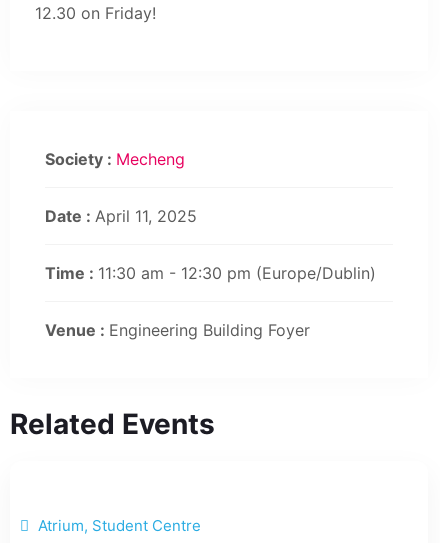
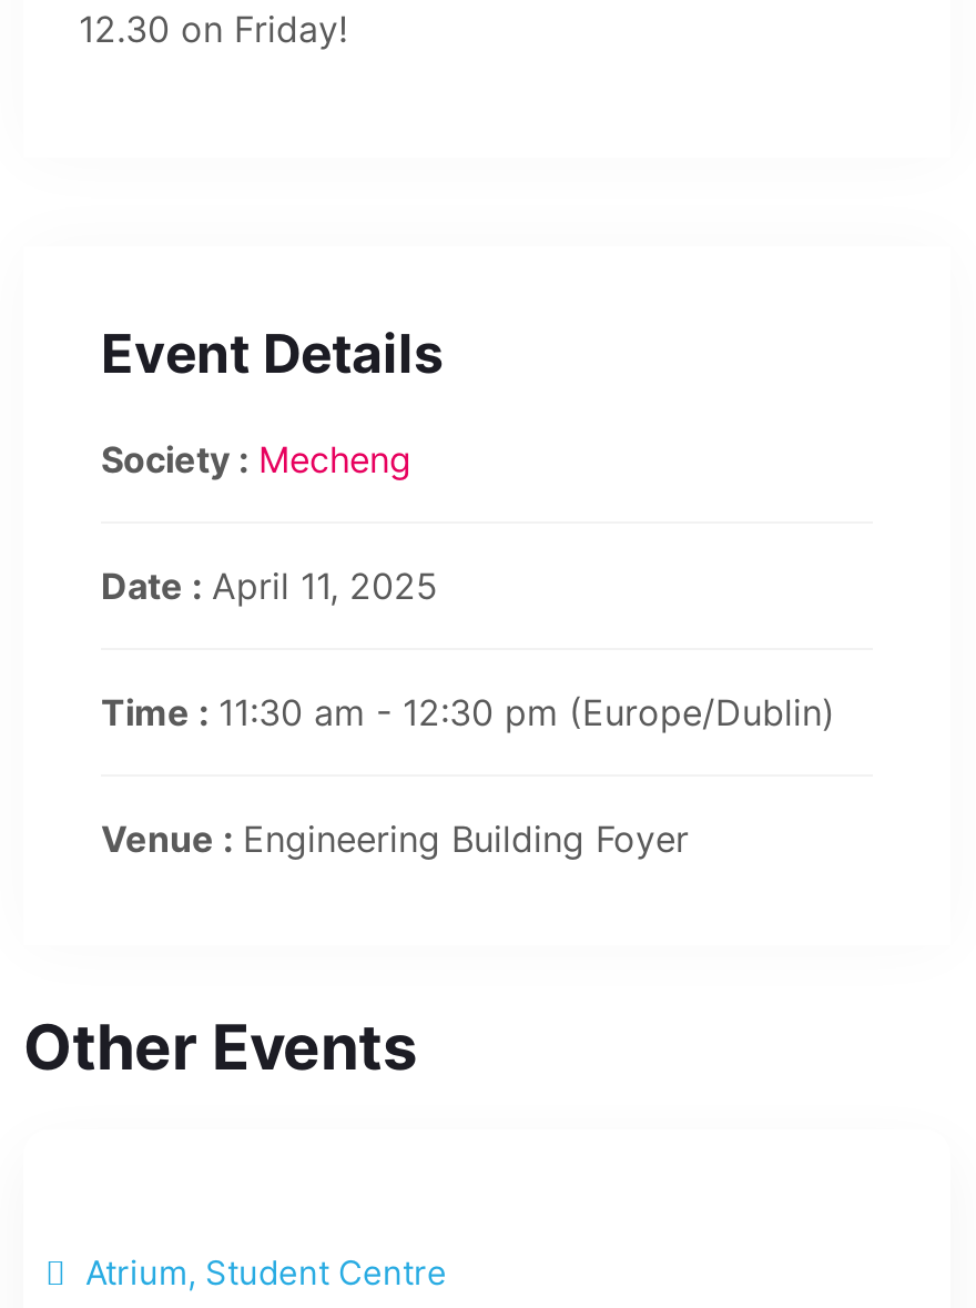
+ Event Details

- Related Events
+ Other Events
